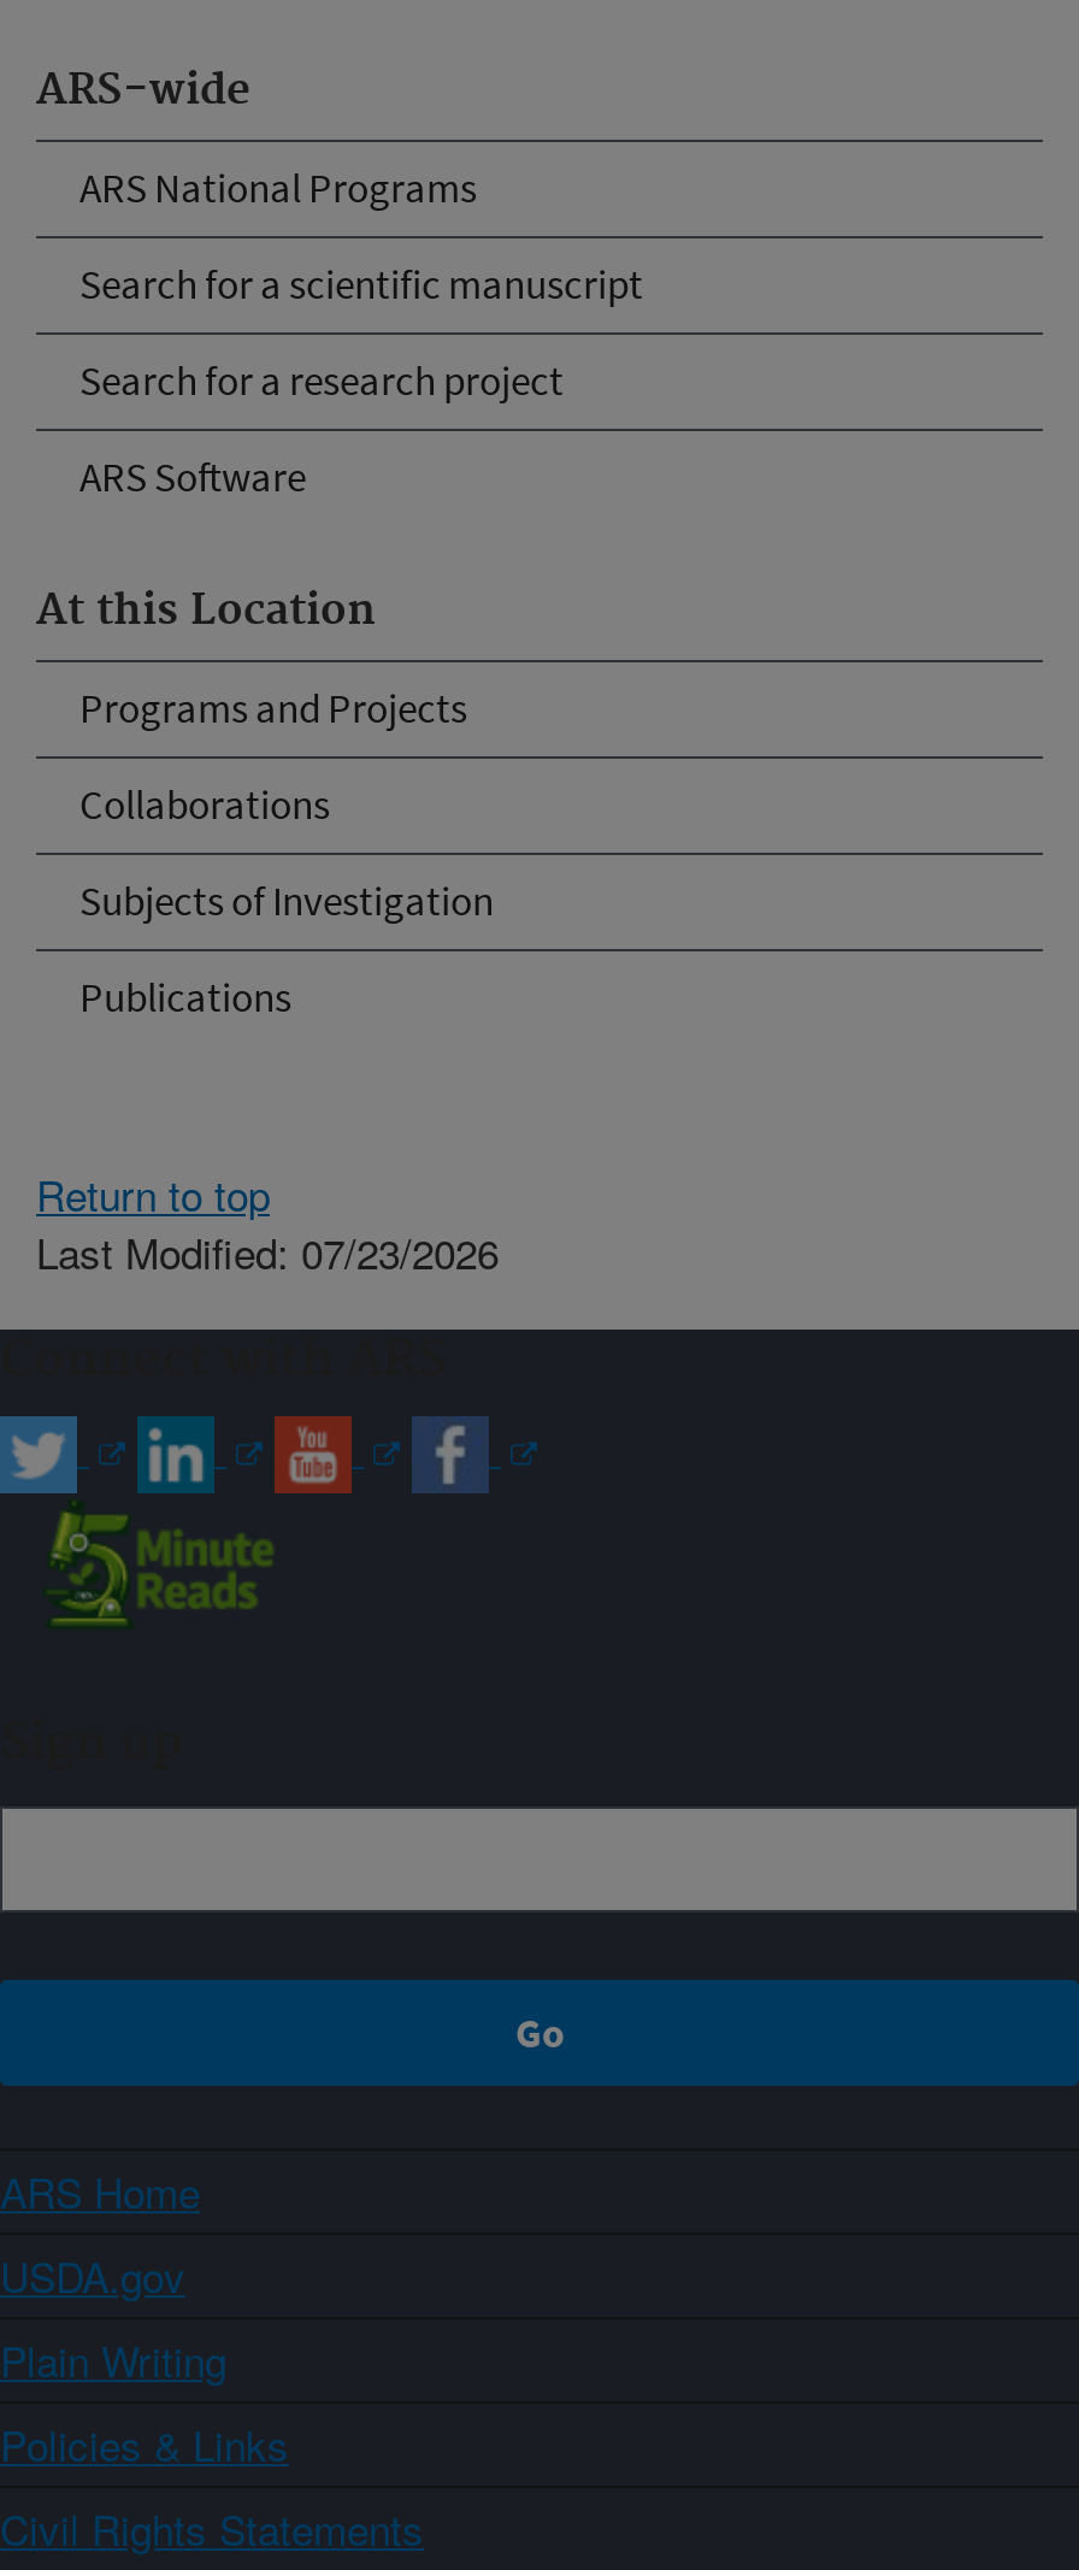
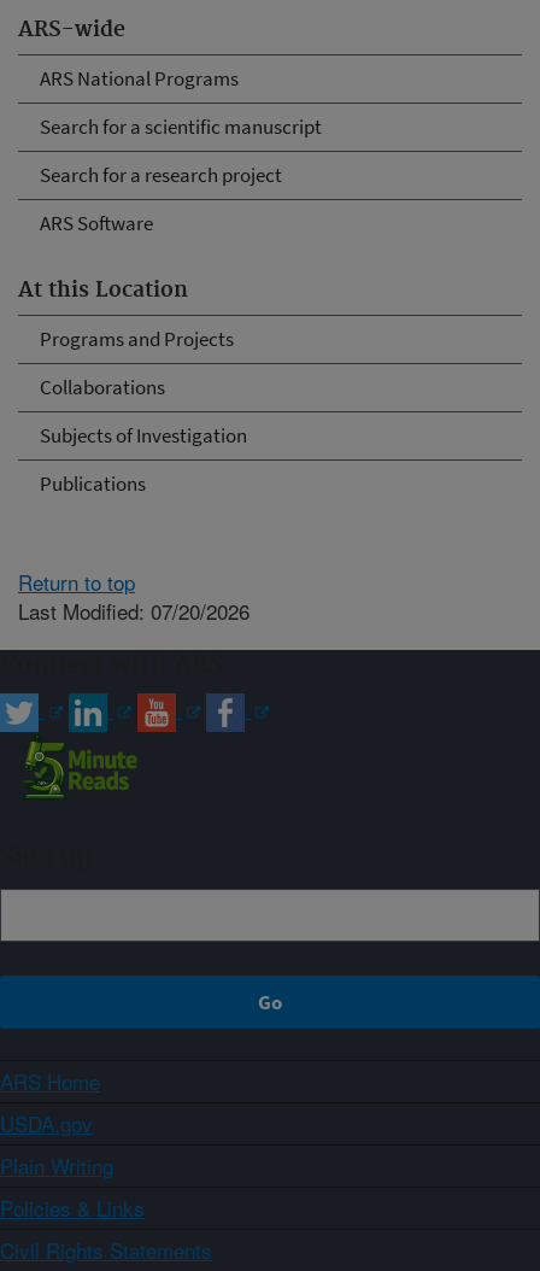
- Last Modified: 07/23/2026
+ Last Modified: 07/20/2026
